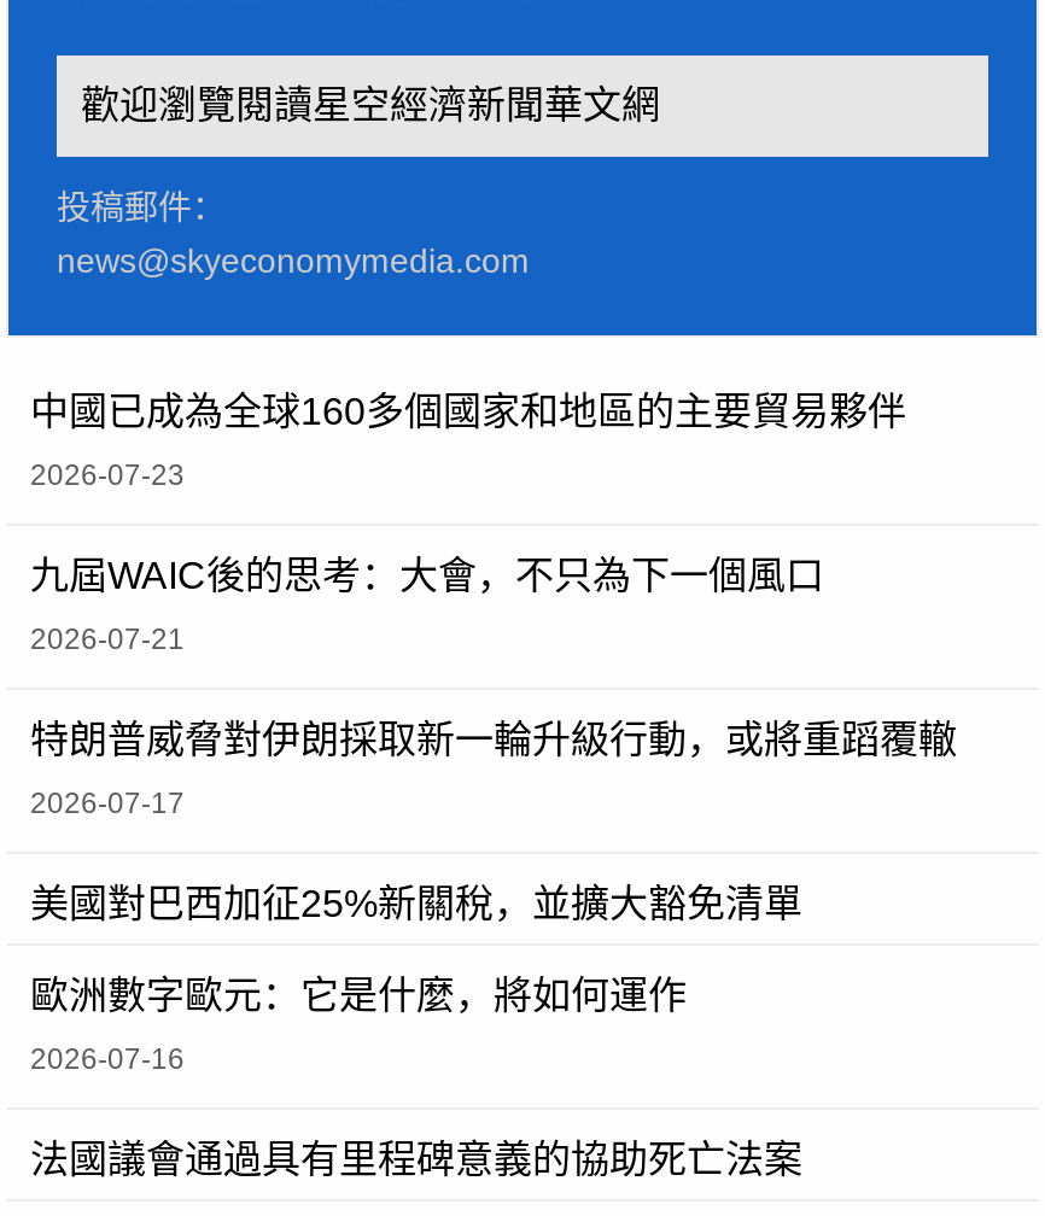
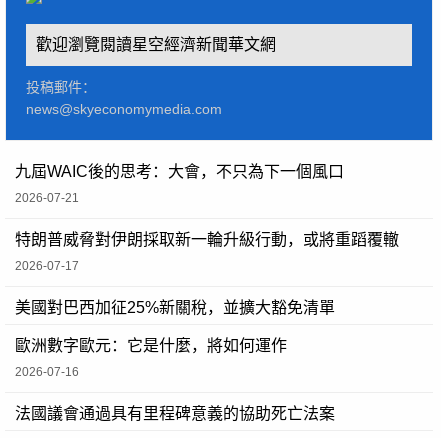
- 中國已成為全球160多個國家和地區的主要貿易夥伴
- 2026-07-23
